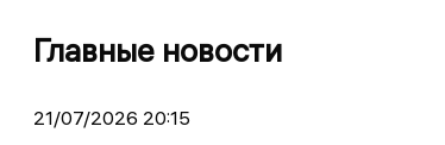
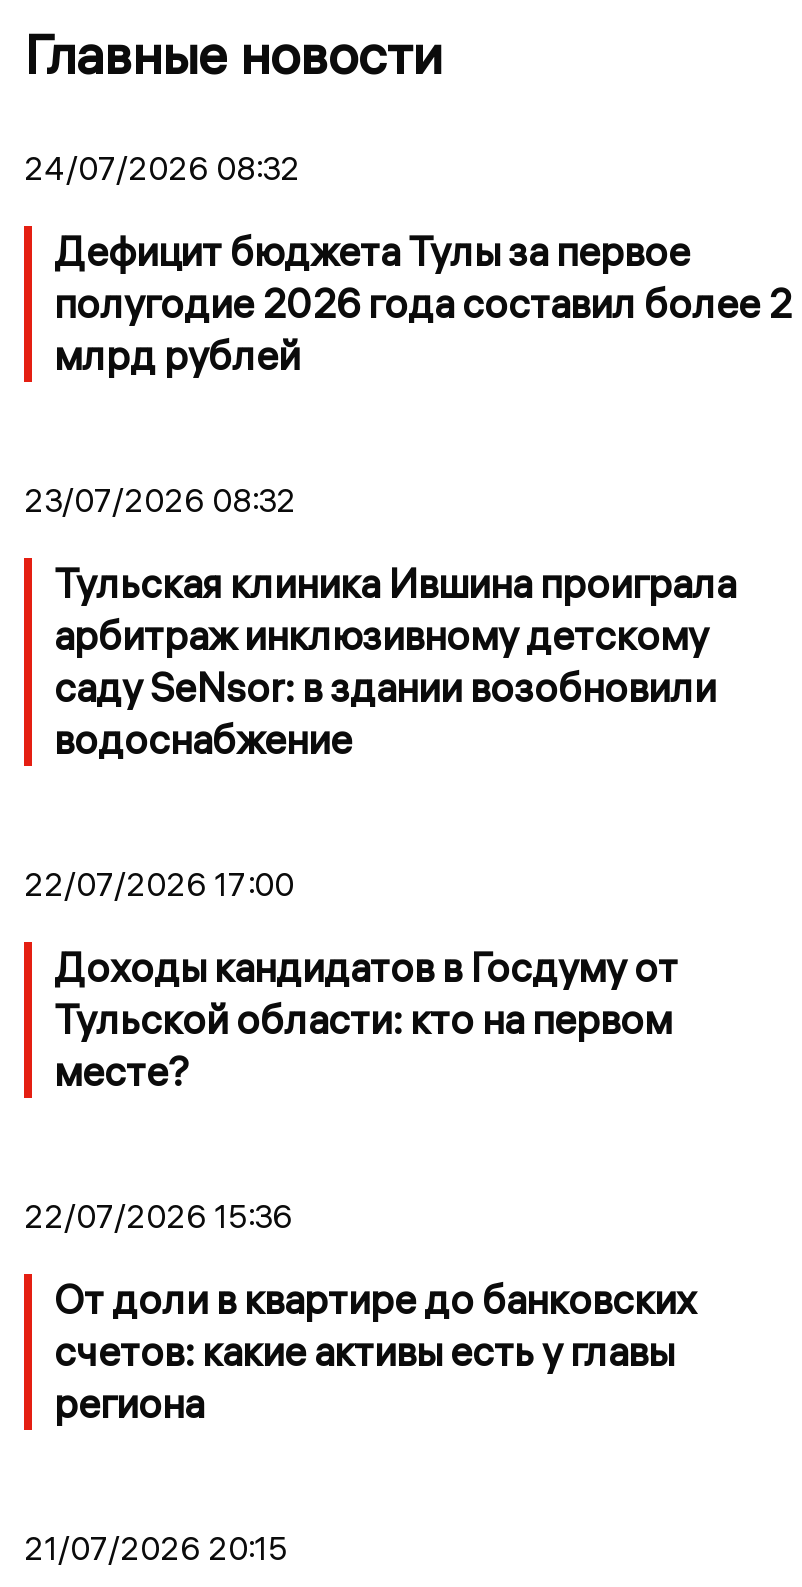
+ 24/07/2026 08:32
+ Дефицит бюджета Тулы за первое
+ полугодие 2026 года составил более 2
+ млрд рублей
+ 23/07/2026 08:32
+ Тульская клиника Ившина проиграла
+ арбитраж инклюзивному детскому
+ саду SeNsor: в здании возобновили
+ водоснабжение
+ 22/07/2026 17:00
+ Доходы кандидатов в Госдуму от
+ Тульской области: кто на первом
+ месте?
+ 22/07/2026 15:36
+ От доли в квартире до банковских
+ счетов: какие активы есть у главы
+ региона
